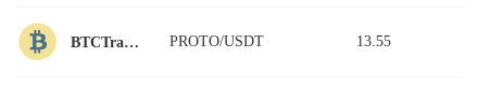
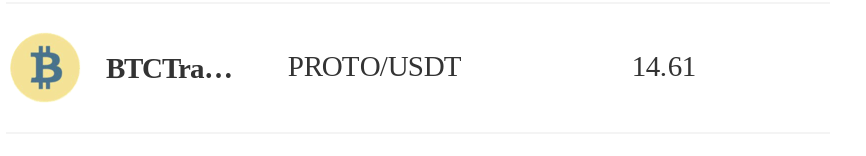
- 13.55
+ 14.61
